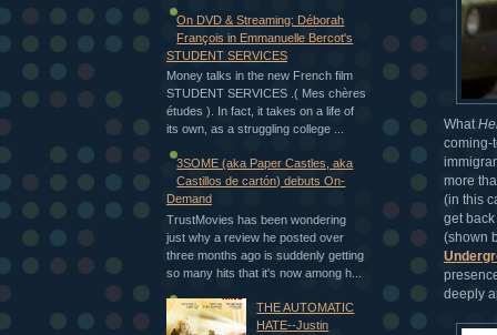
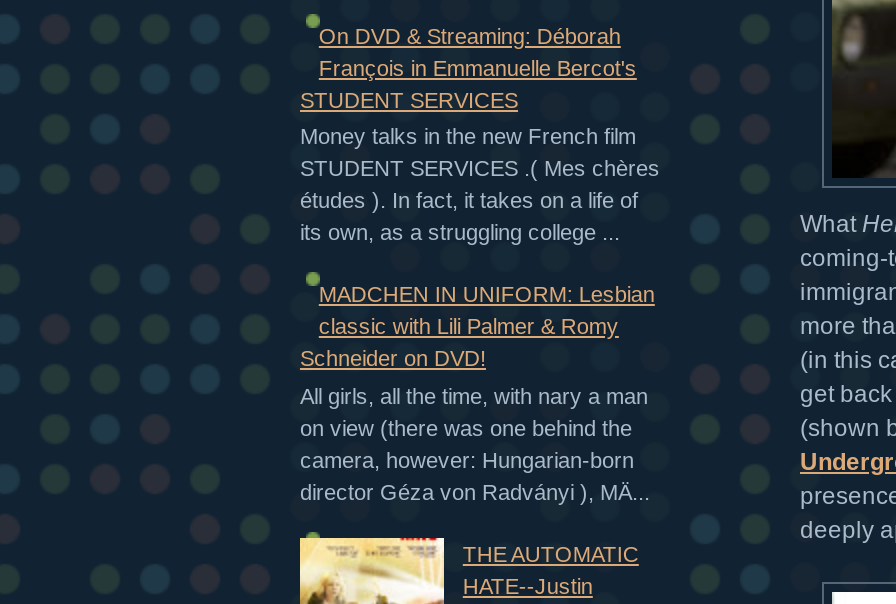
- 3SOME (aka Paper Castles, aka
- Castillos de cartón) debuts On-
- Demand
+ MADCHEN IN UNIFORM: Lesbian
+ classic with Lili Palmer & Romy
+ Schneider on DVD!

- TrustMovies has been wondering
- just why a review he posted over
- three months ago is suddenly getting
- so many hits that it's now among h...
+ All girls, all the time, with nary a man
+ on view (there was one behind the
+ camera, however: Hungarian-born
+ director Géza von Radványi ), MÄ...
